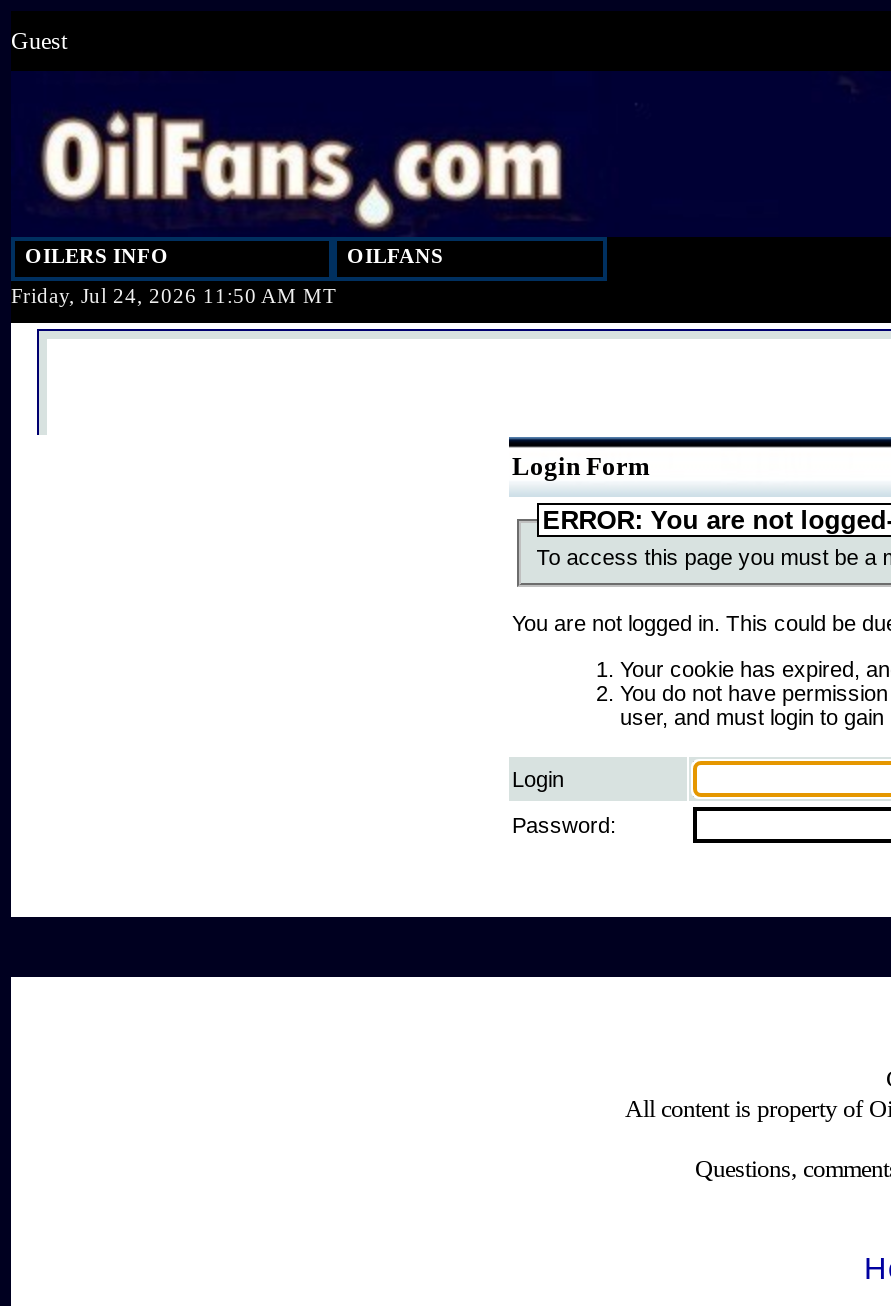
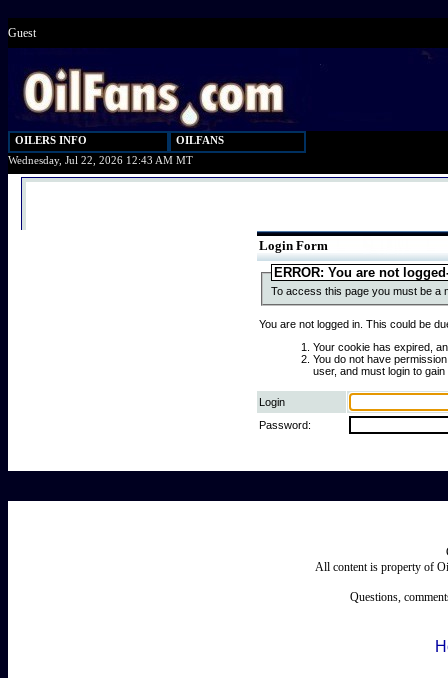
- Friday, Jul 24, 2026 11:50 AM MT
+ Wednesday, Jul 22, 2026 12:43 AM MT
